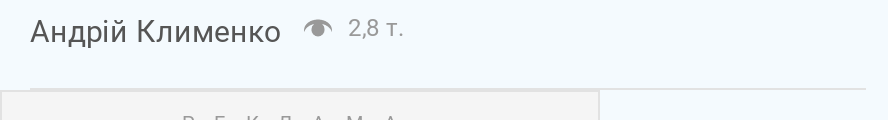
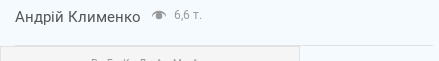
- 2,8 т.
+ 6,6 т.
